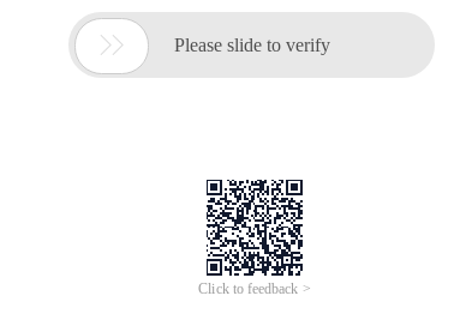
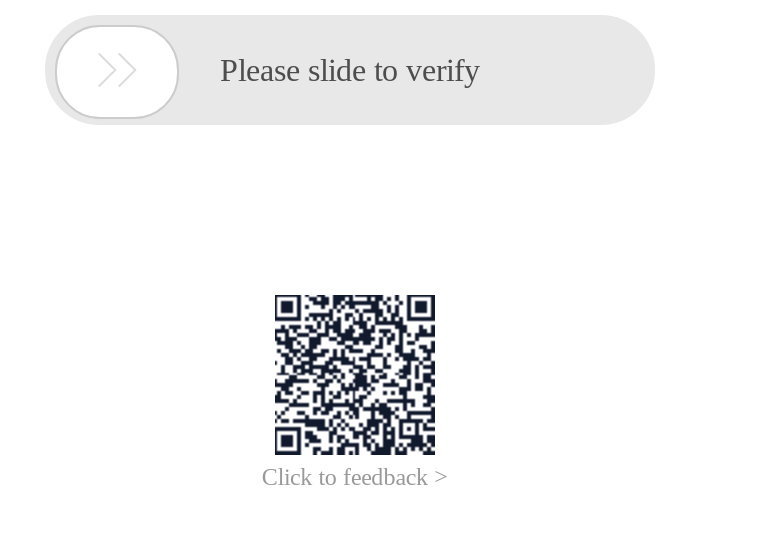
- [image]
+ [image]
